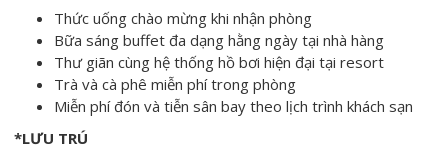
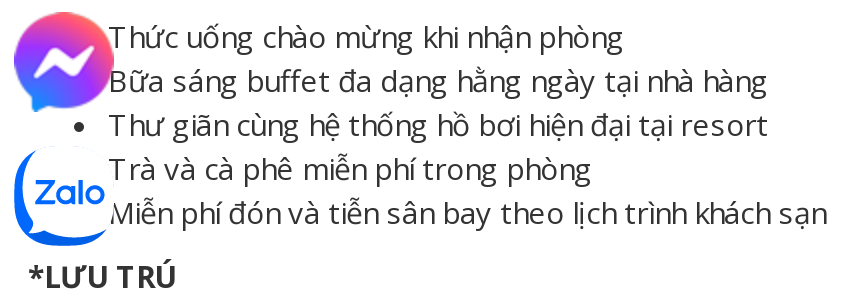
+ [image]

+ [image]
